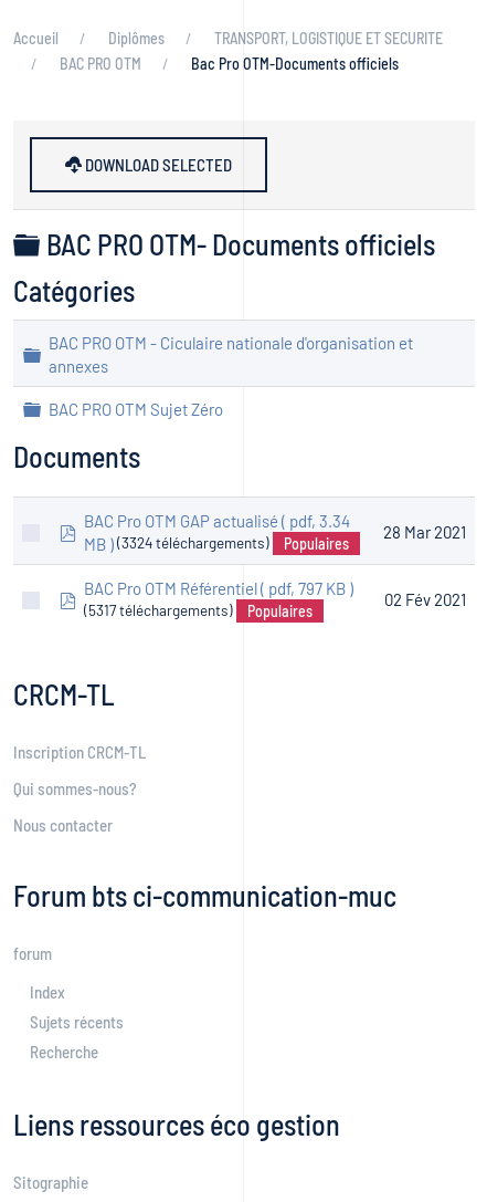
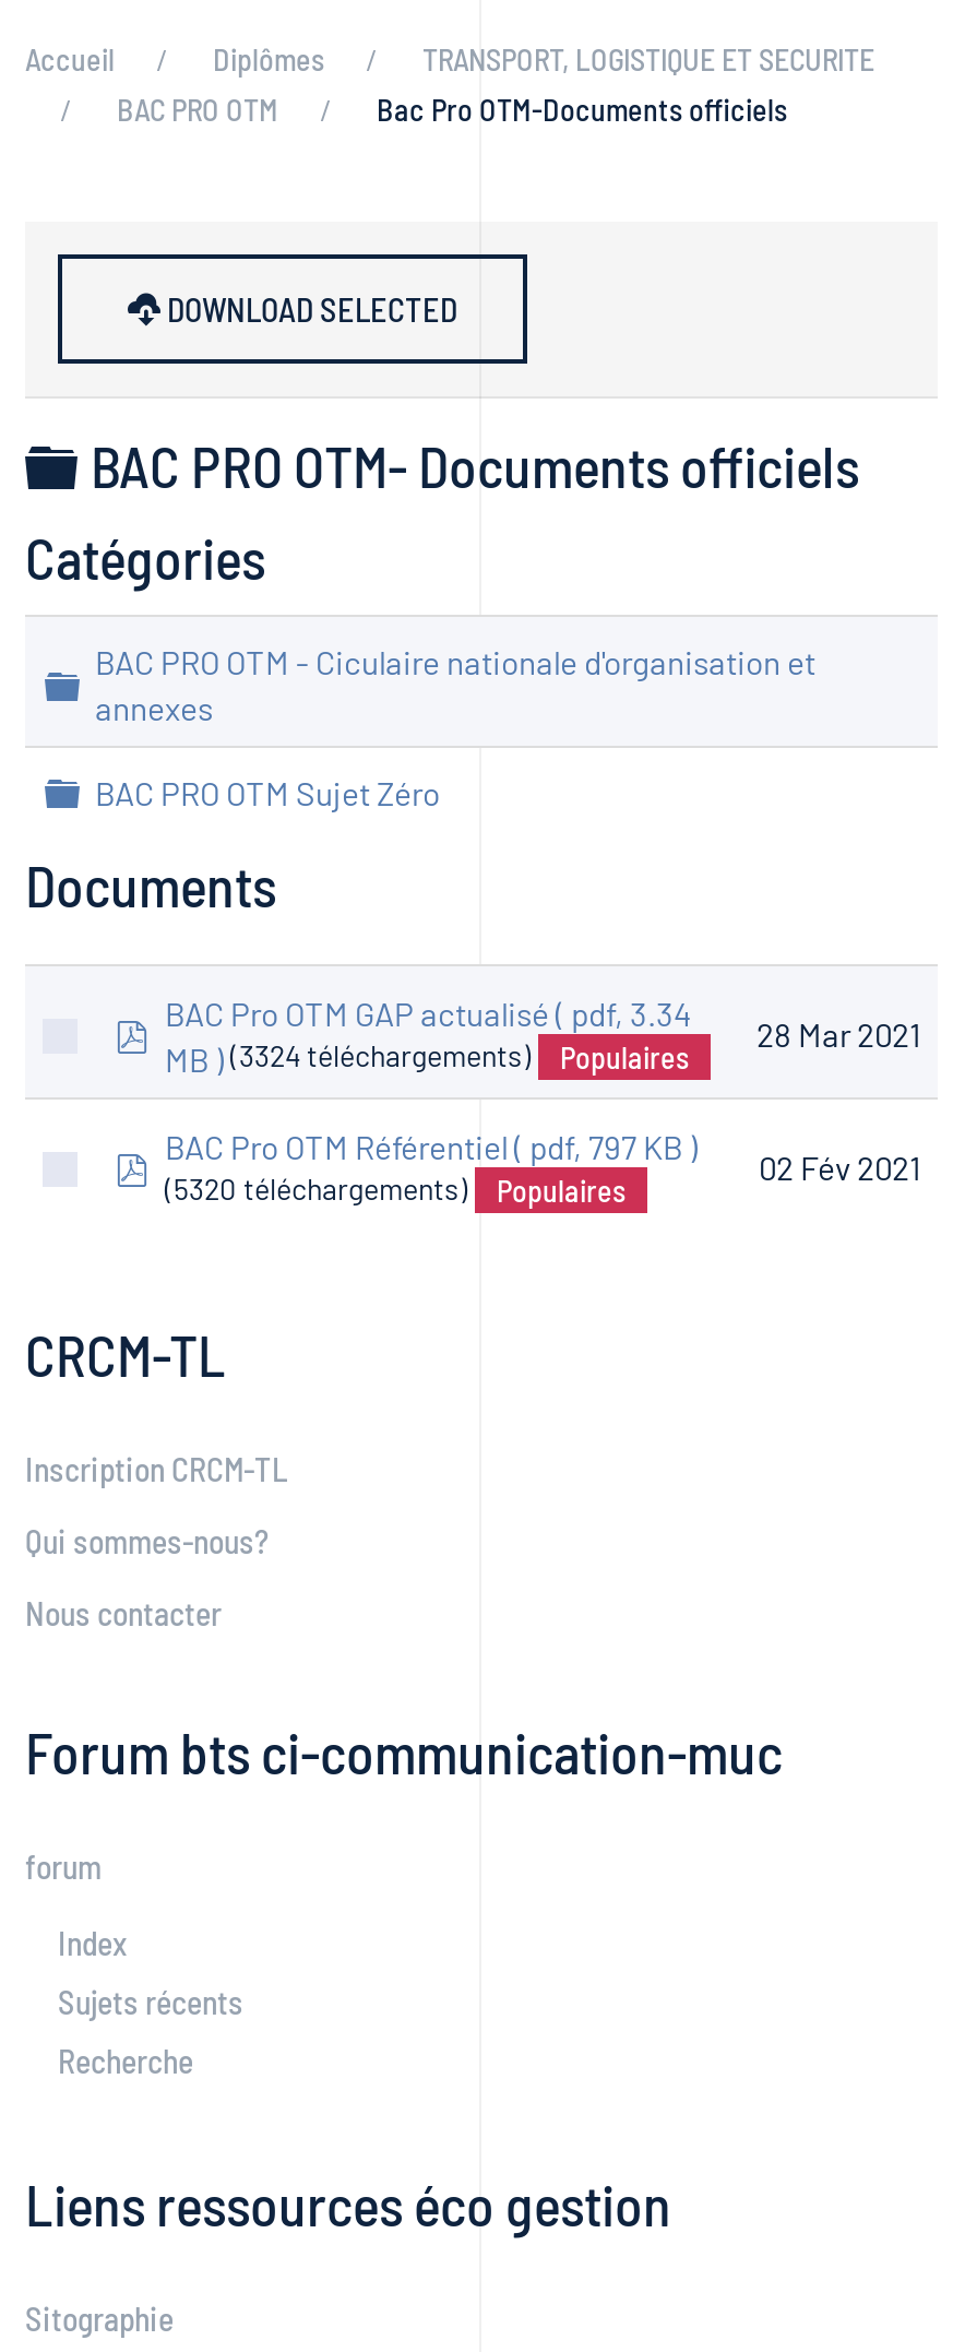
- (5317 téléchargements)
+ (5320 téléchargements)
